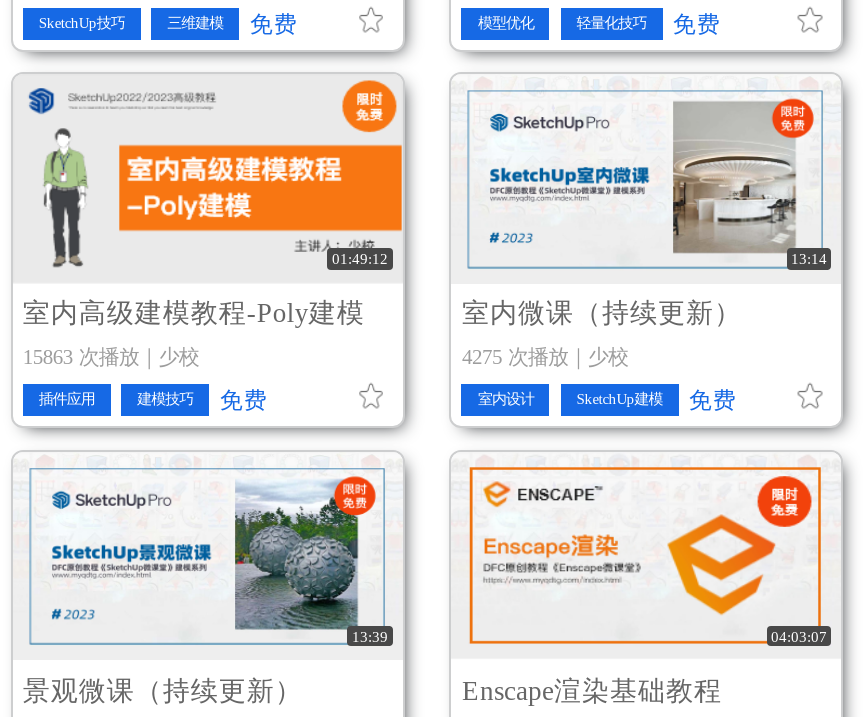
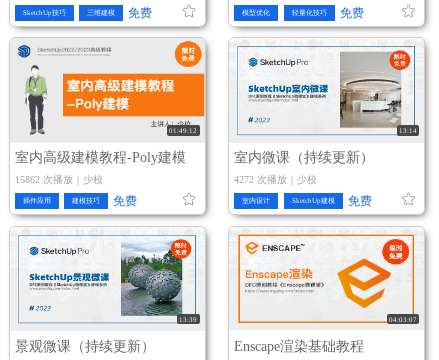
- 15863 次播放｜少校
+ 15862 次播放｜少校

- 4275 次播放｜少校
+ 4272 次播放｜少校
